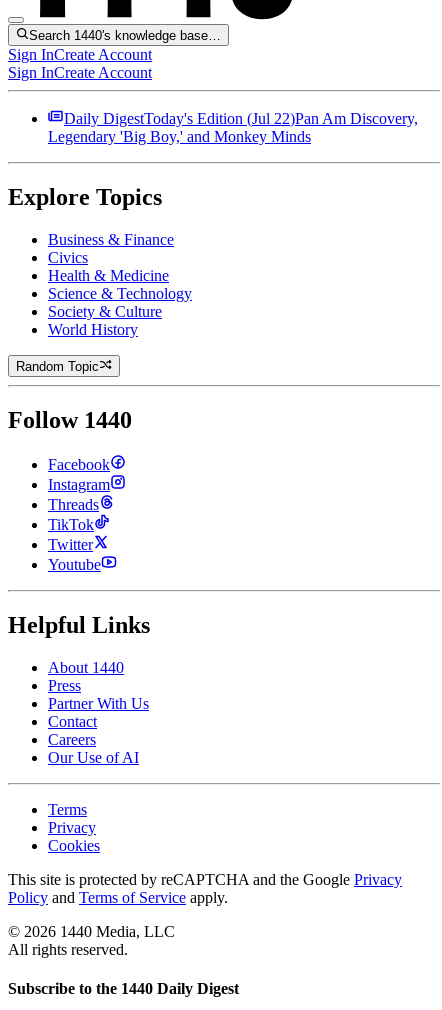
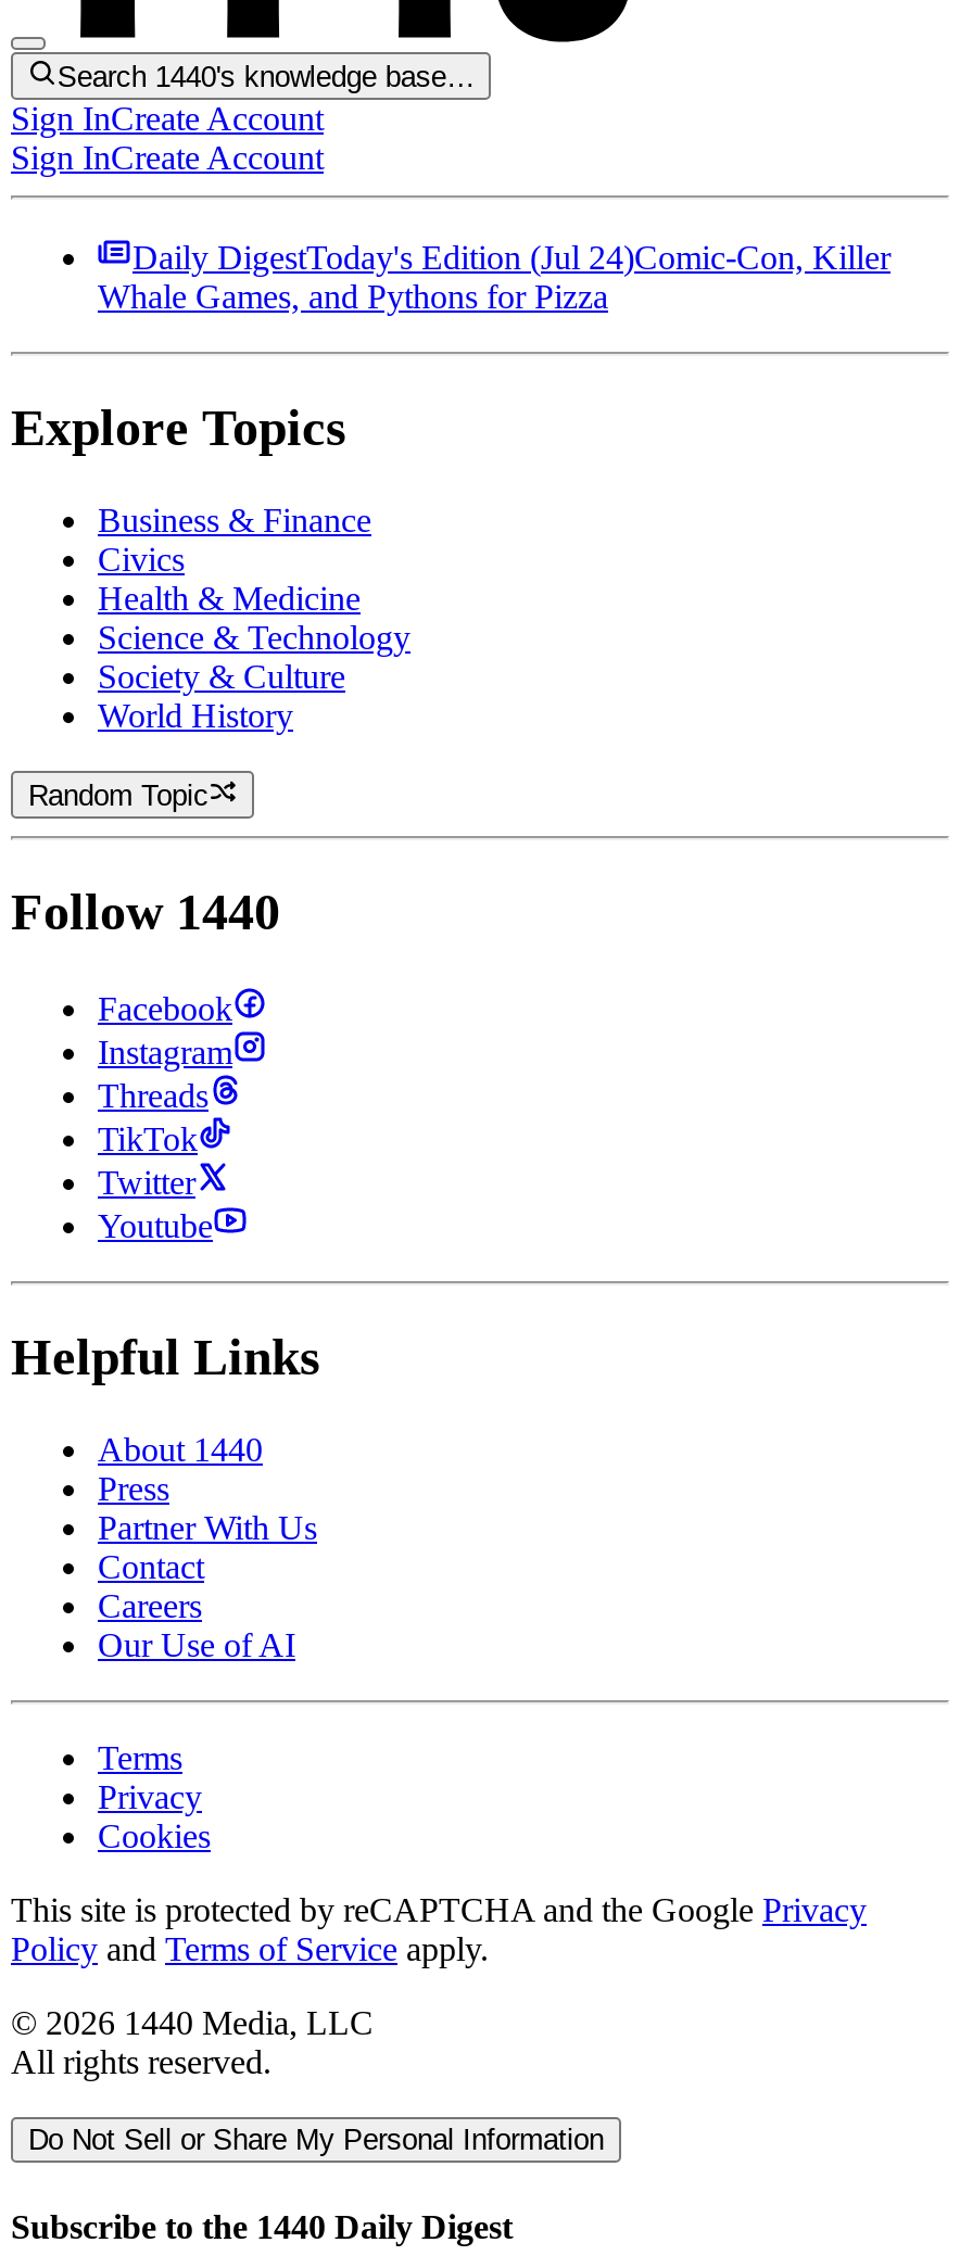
- Daily DigestToday's Edition (Jul 22)Pan Am Discovery,
- Legendary 'Big Boy,' and Monkey Minds
+ Daily DigestToday's Edition (Jul 24)Comic-Con, Killer
+ Whale Games, and Pythons for Pizza

+ Do Not Sell or Share My Personal Information
